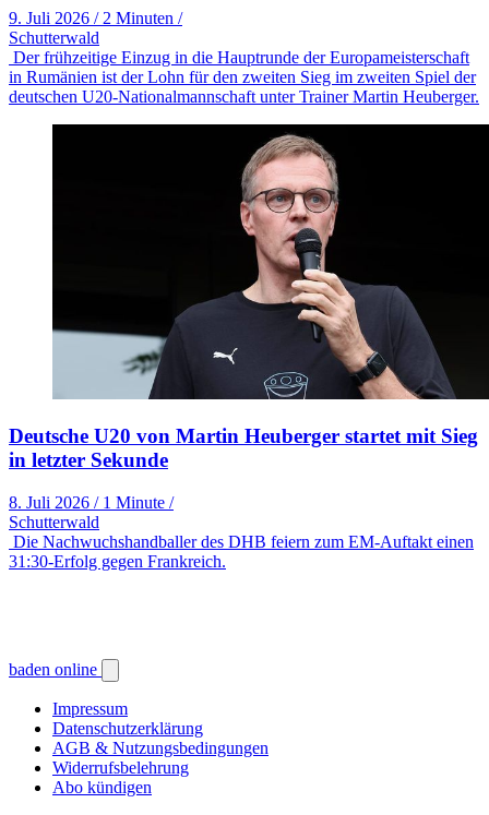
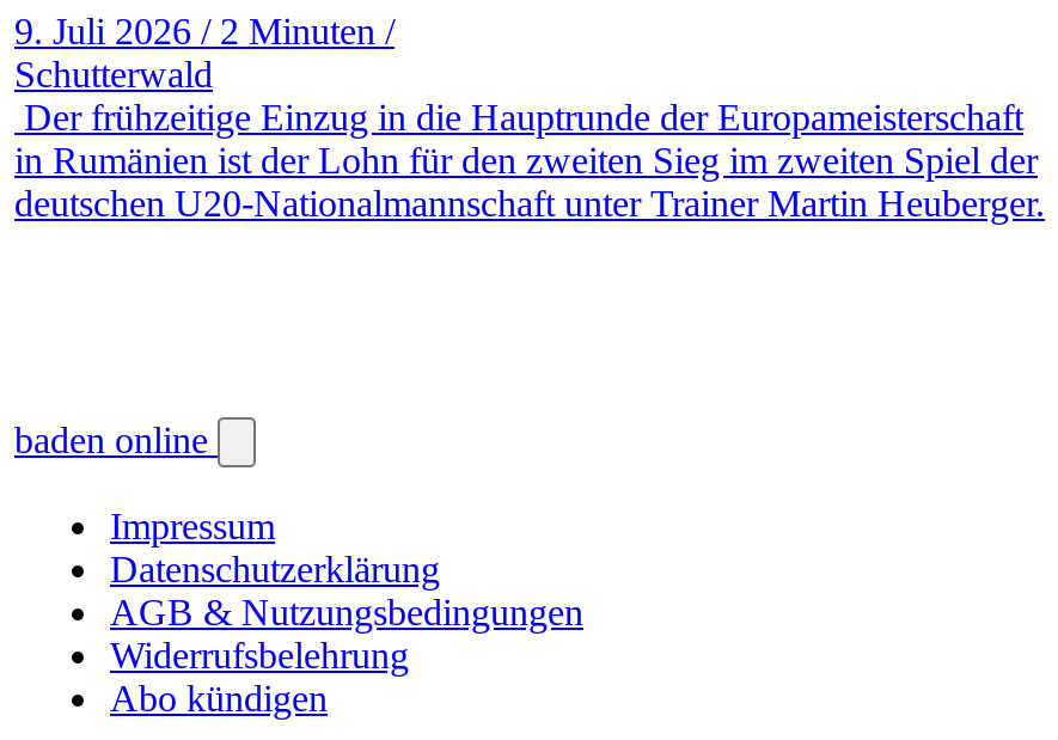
- [image]
- Deutsche U20 von Martin Heuberger startet mit Sieg
- in letzter Sekunde
- 8. Juli 2026 / 1 Minute /
- Schutterwald
- Die Nachwuchshandballer des DHB feiern zum EM-Auftakt einen
- 31:30-Erfolg gegen Frankreich.
